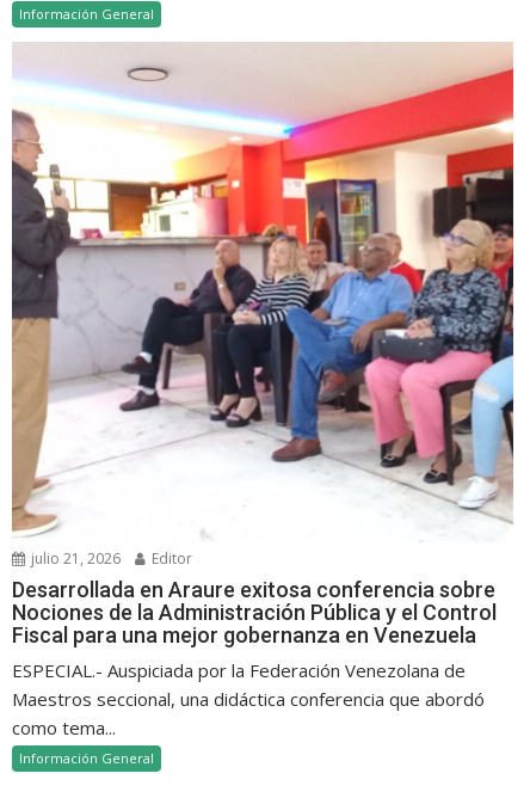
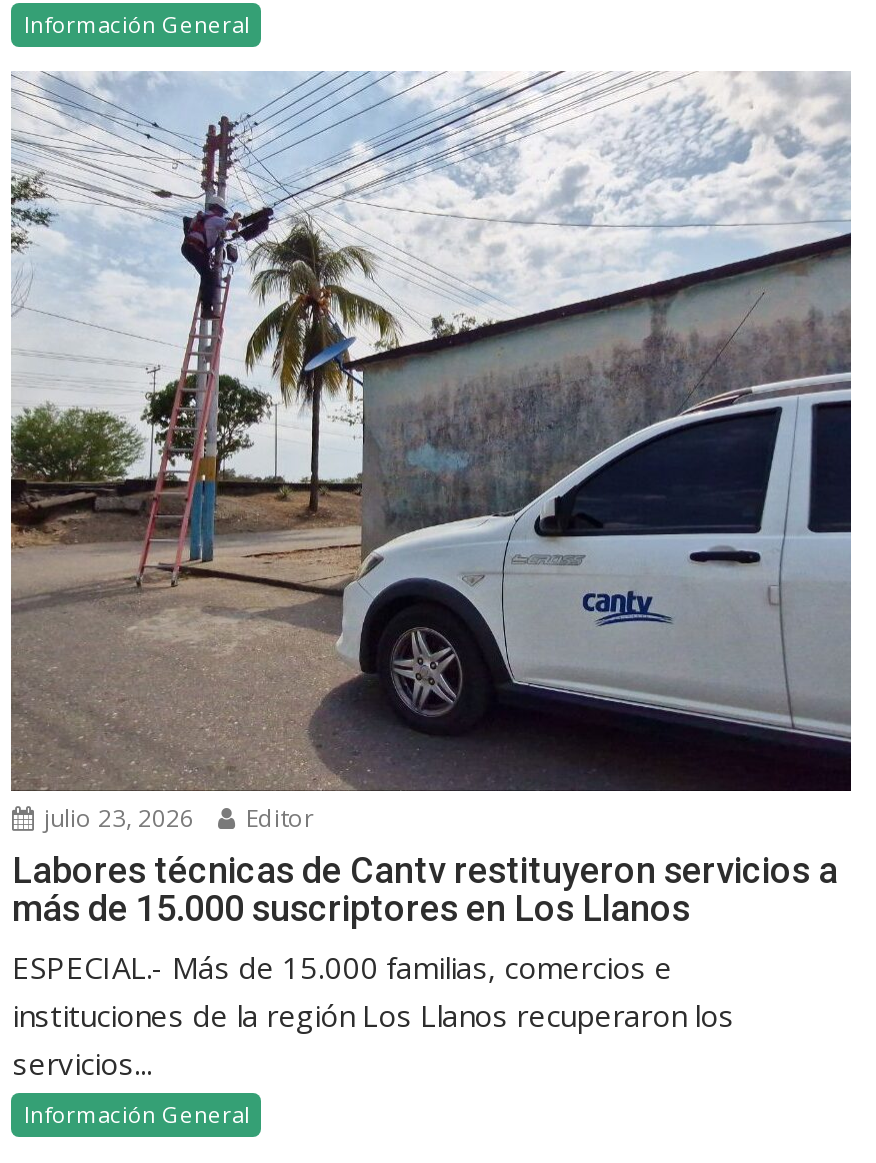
- [image]
+ [image]

- julio 21, 2026 Editor
+ julio 23, 2026 Editor

- Desarrollada en Araure exitosa conferencia sobre
- Nociones de la Administración Pública y el Control
- Fiscal para una mejor gobernanza en Venezuela
- ESPECIAL.- Auspiciada por la Federación Venezolana de
- Maestros seccional, una didáctica conferencia que abordó
- como tema...
+ Labores técnicas de Cantv restituyeron servicios a
+ más de 15.000 suscriptores en Los Llanos
+ ESPECIAL.- Más de 15.000 familias, comercios e
+ instituciones de la región Los Llanos recuperaron los
+ servicios...
